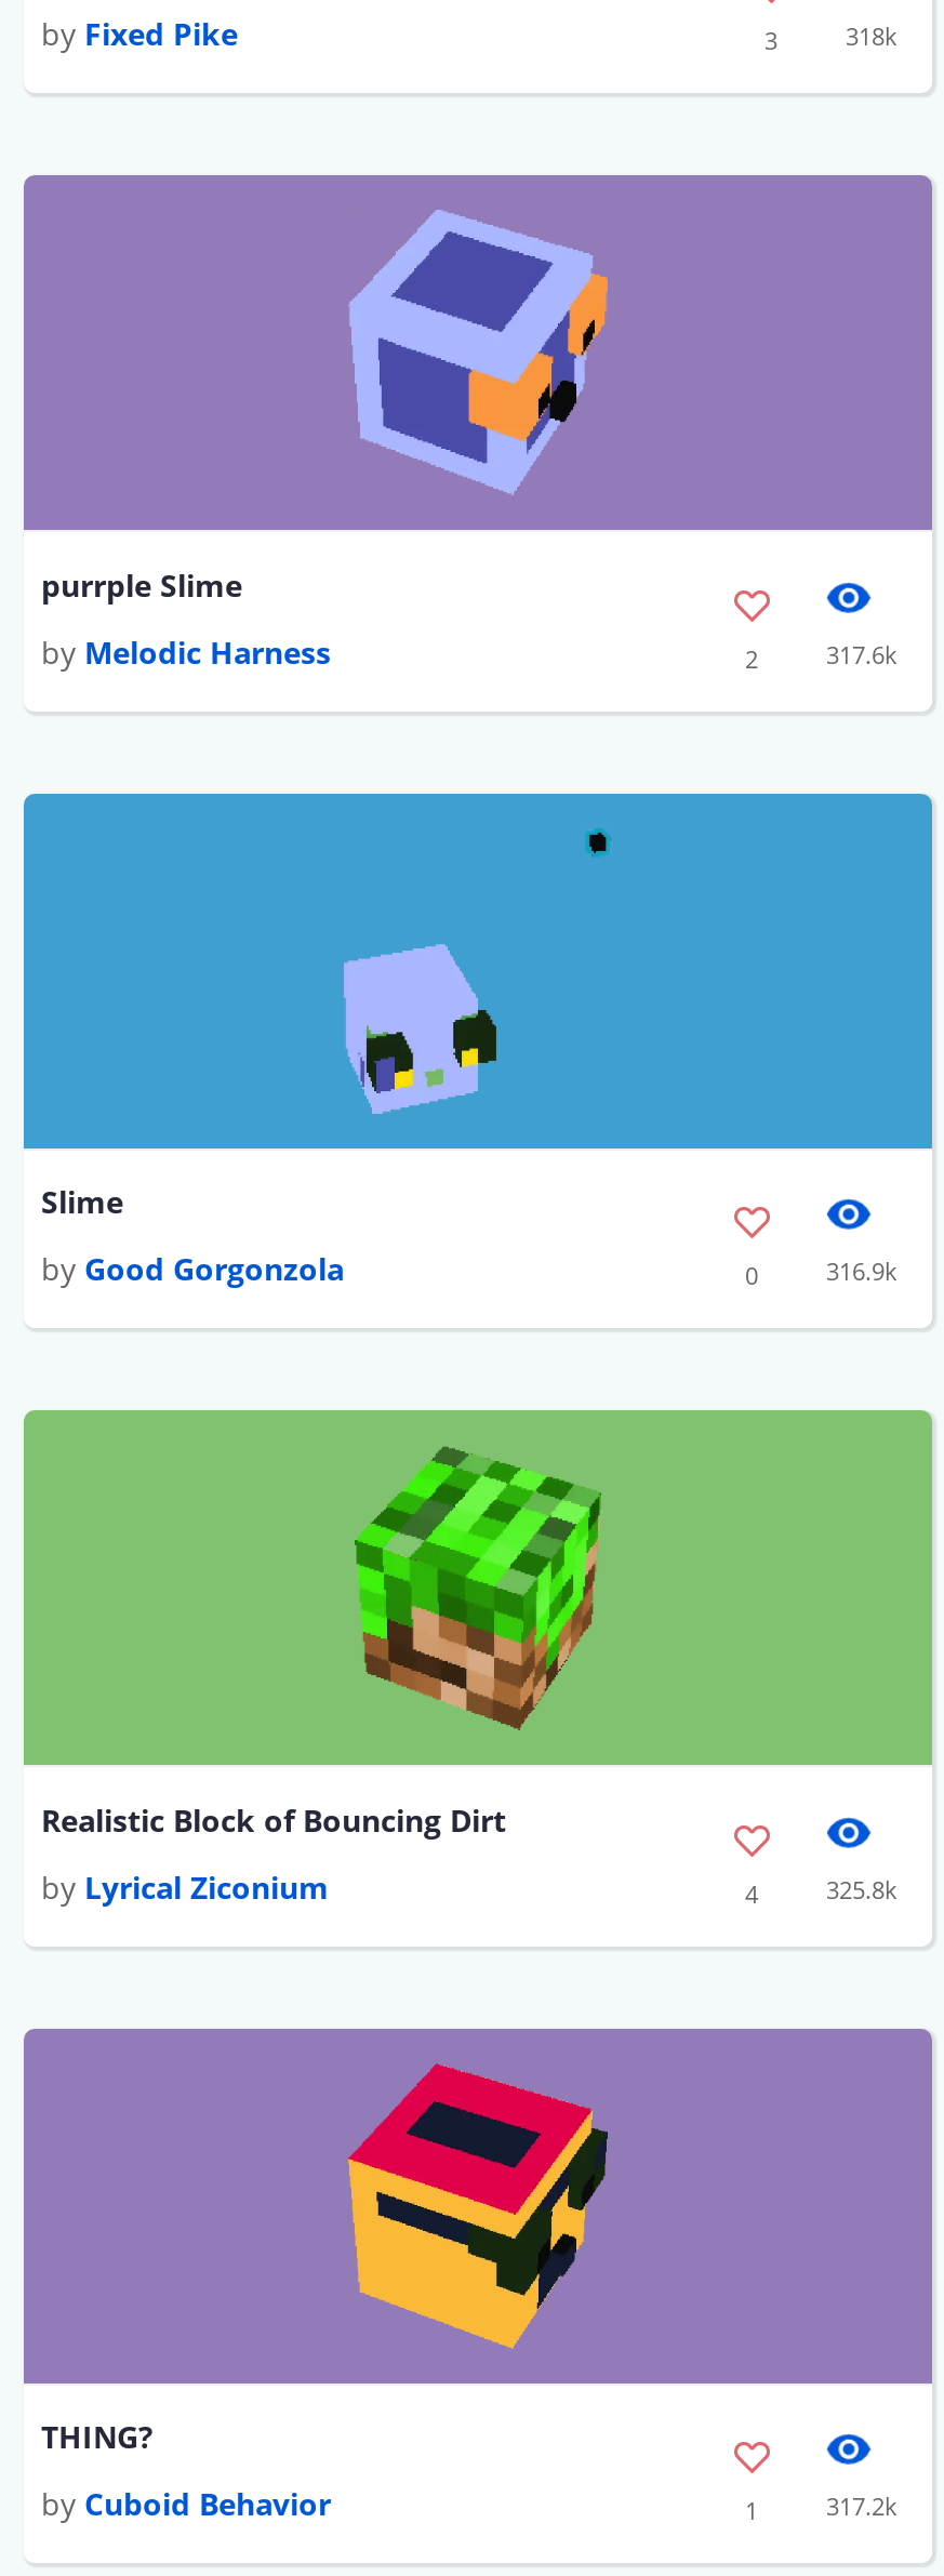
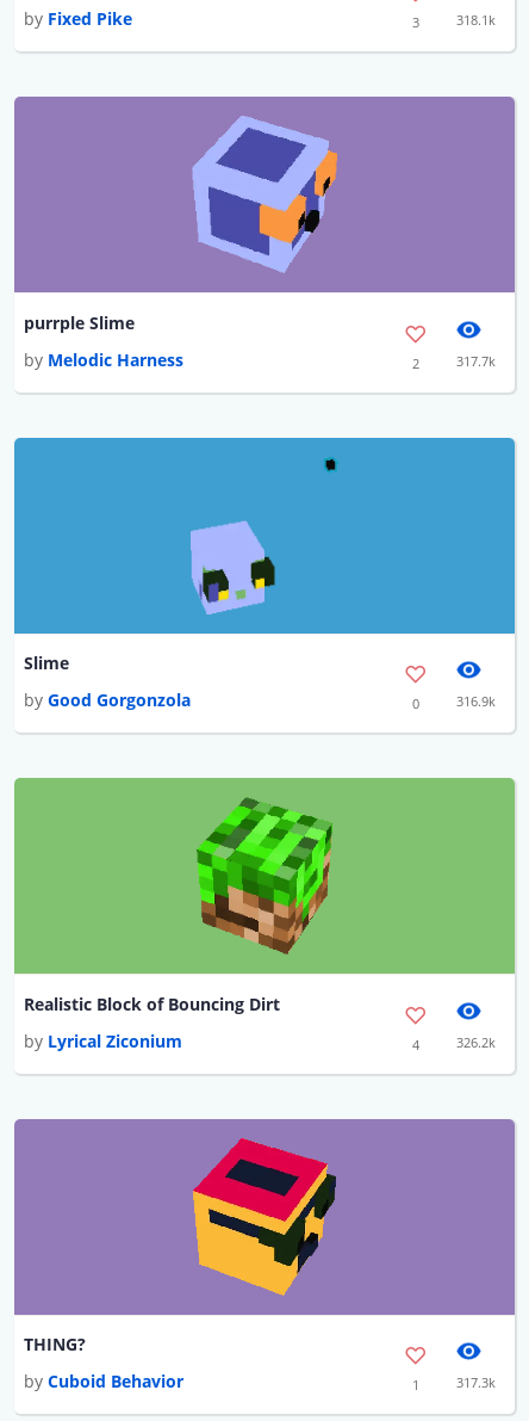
- 318k
+ 318.1k

- 317.6k
+ 317.7k

- 325.8k
+ 326.2k

- 317.2k
+ 317.3k
